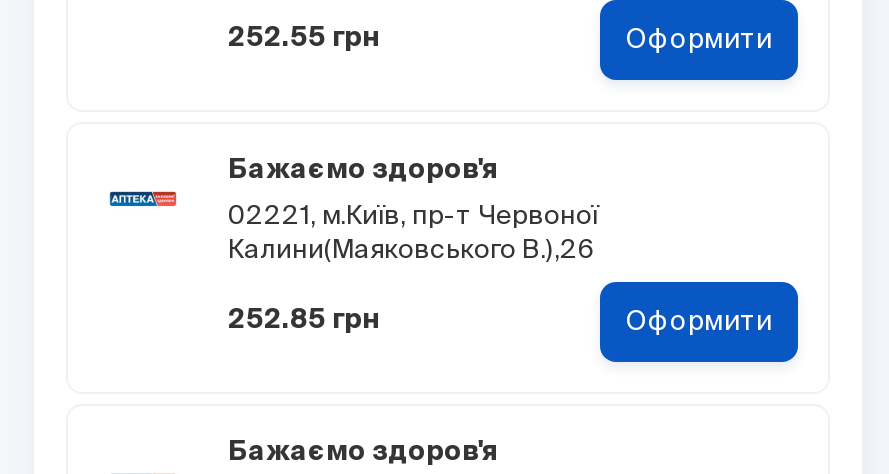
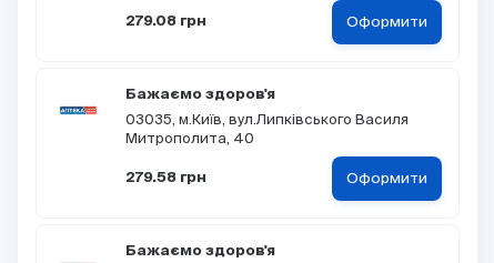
- 252.55 грн
+ 279.08 грн

- 02221, м.Київ, пр-т Червоної
- Калини(Маяковського В.),26
+ 03035, м.Київ, вул.Липківського Василя
+ Митрополита, 40

- 252.85 грн
+ 279.58 грн
